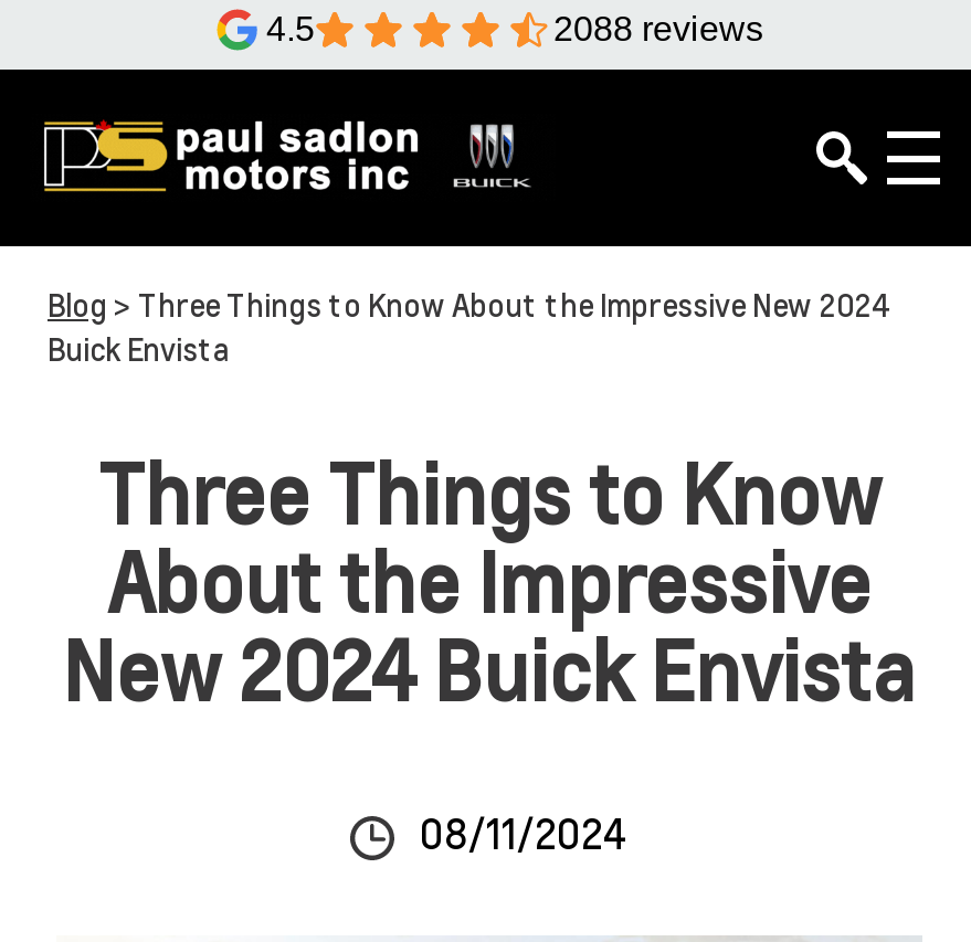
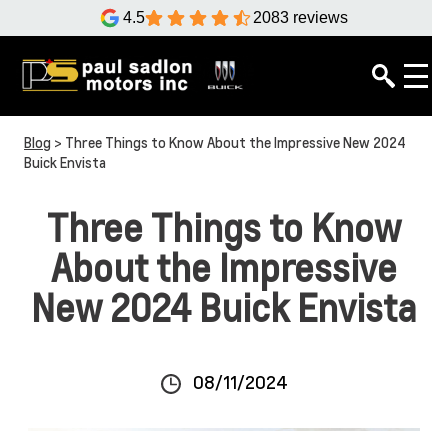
- 2088 reviews
+ 2083 reviews
